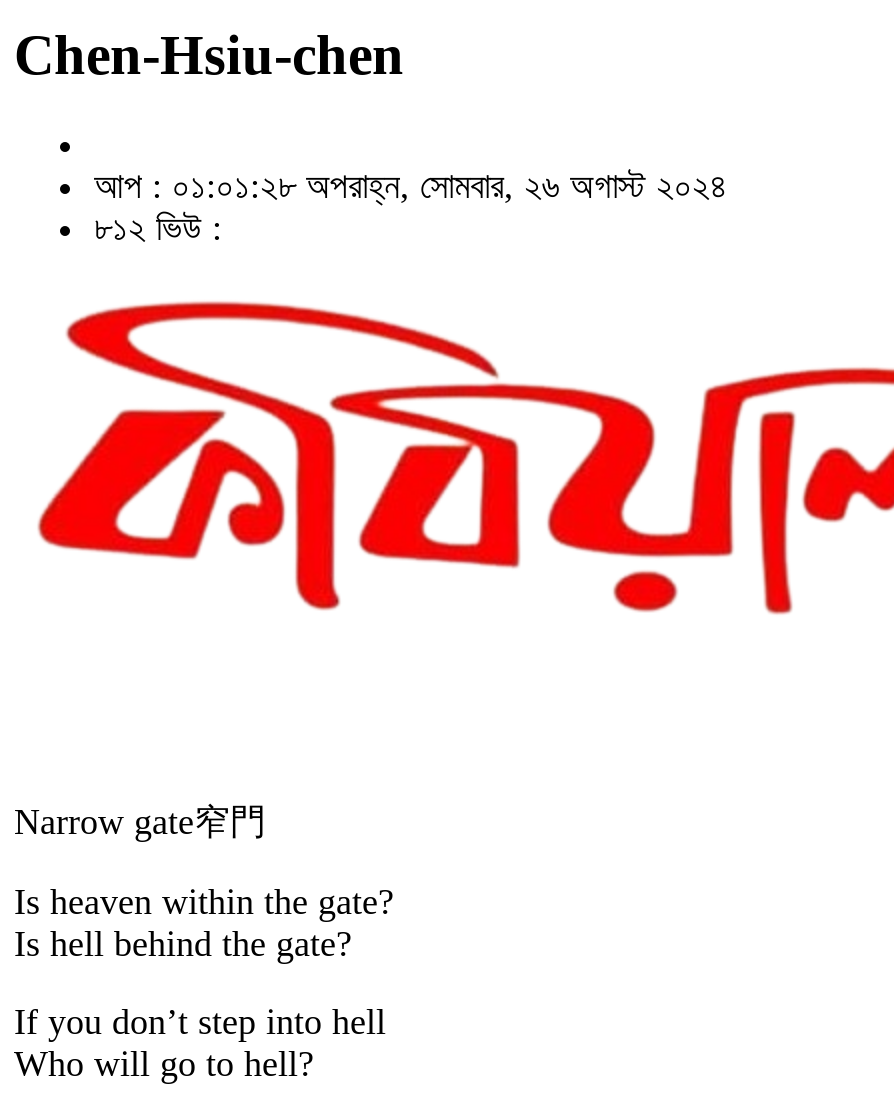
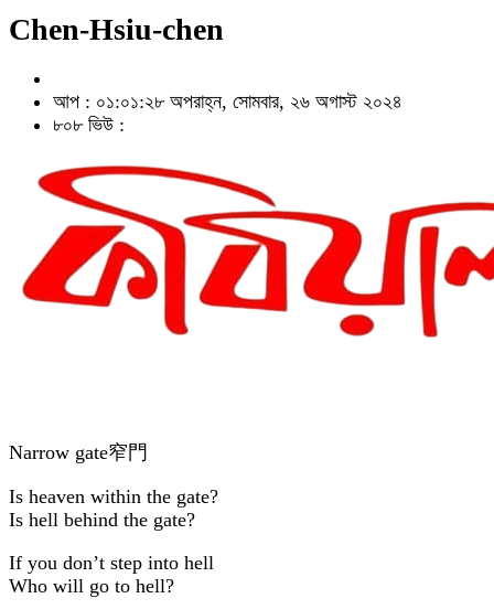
- ৮১২ ভিউ :
+ ৮০৮ ভিউ :
